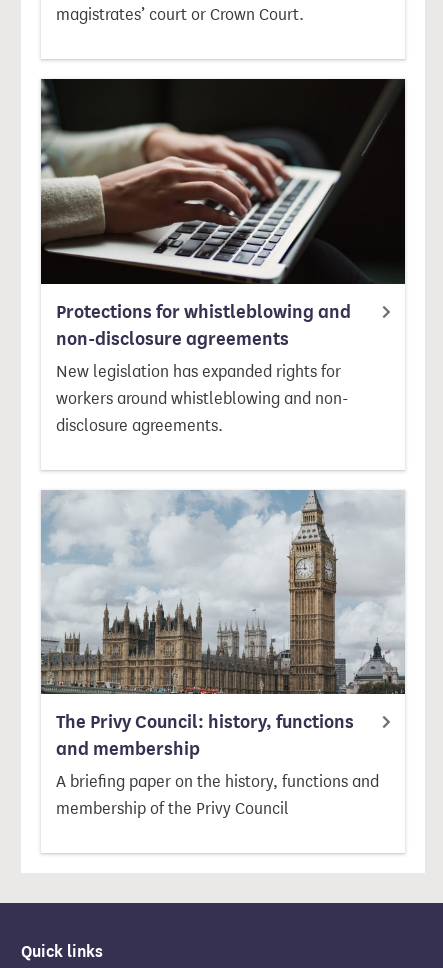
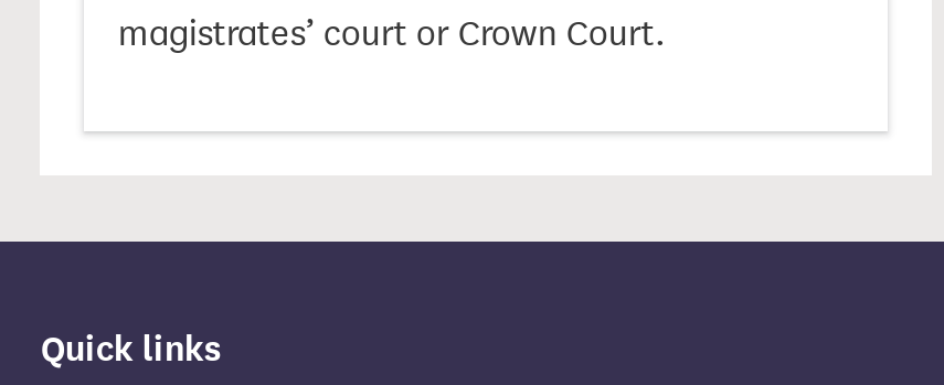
- [image]
- Protections for whistleblowing and
- non-disclosure agreements
- New legislation has expanded rights for
- workers around whistleblowing and non-
- disclosure agreements.

- [image]
- The Privy Council: history, functions
- and membership
- A briefing paper on the history, functions and
- membership of the Privy Council
